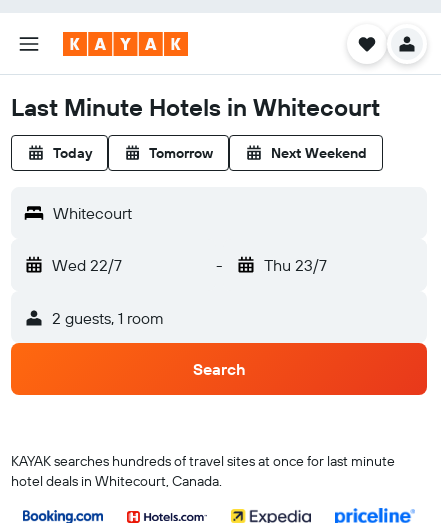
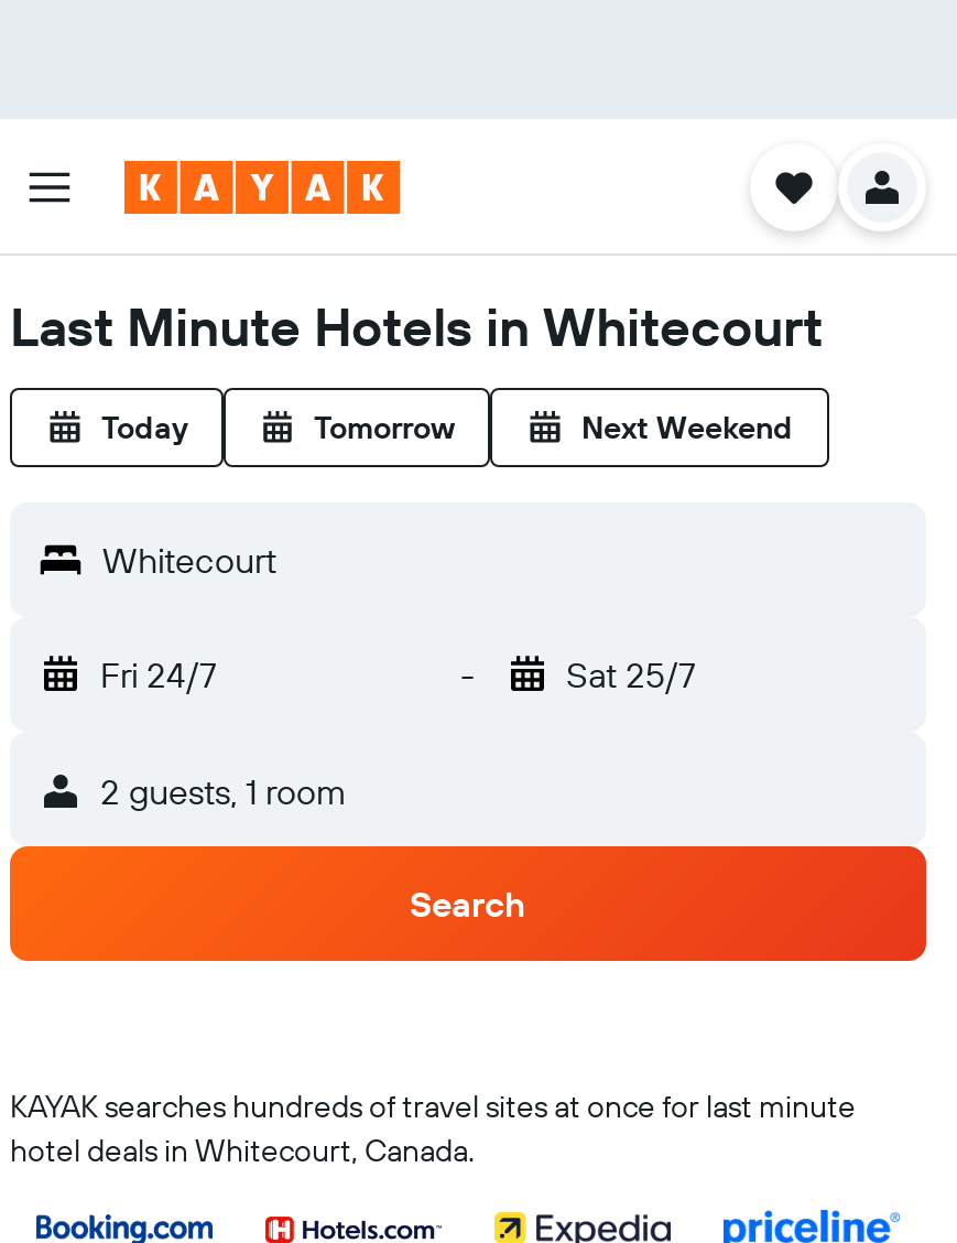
- Wed 22/7
+ Fri 24/7

- Thu 23/7
+ Sat 25/7
